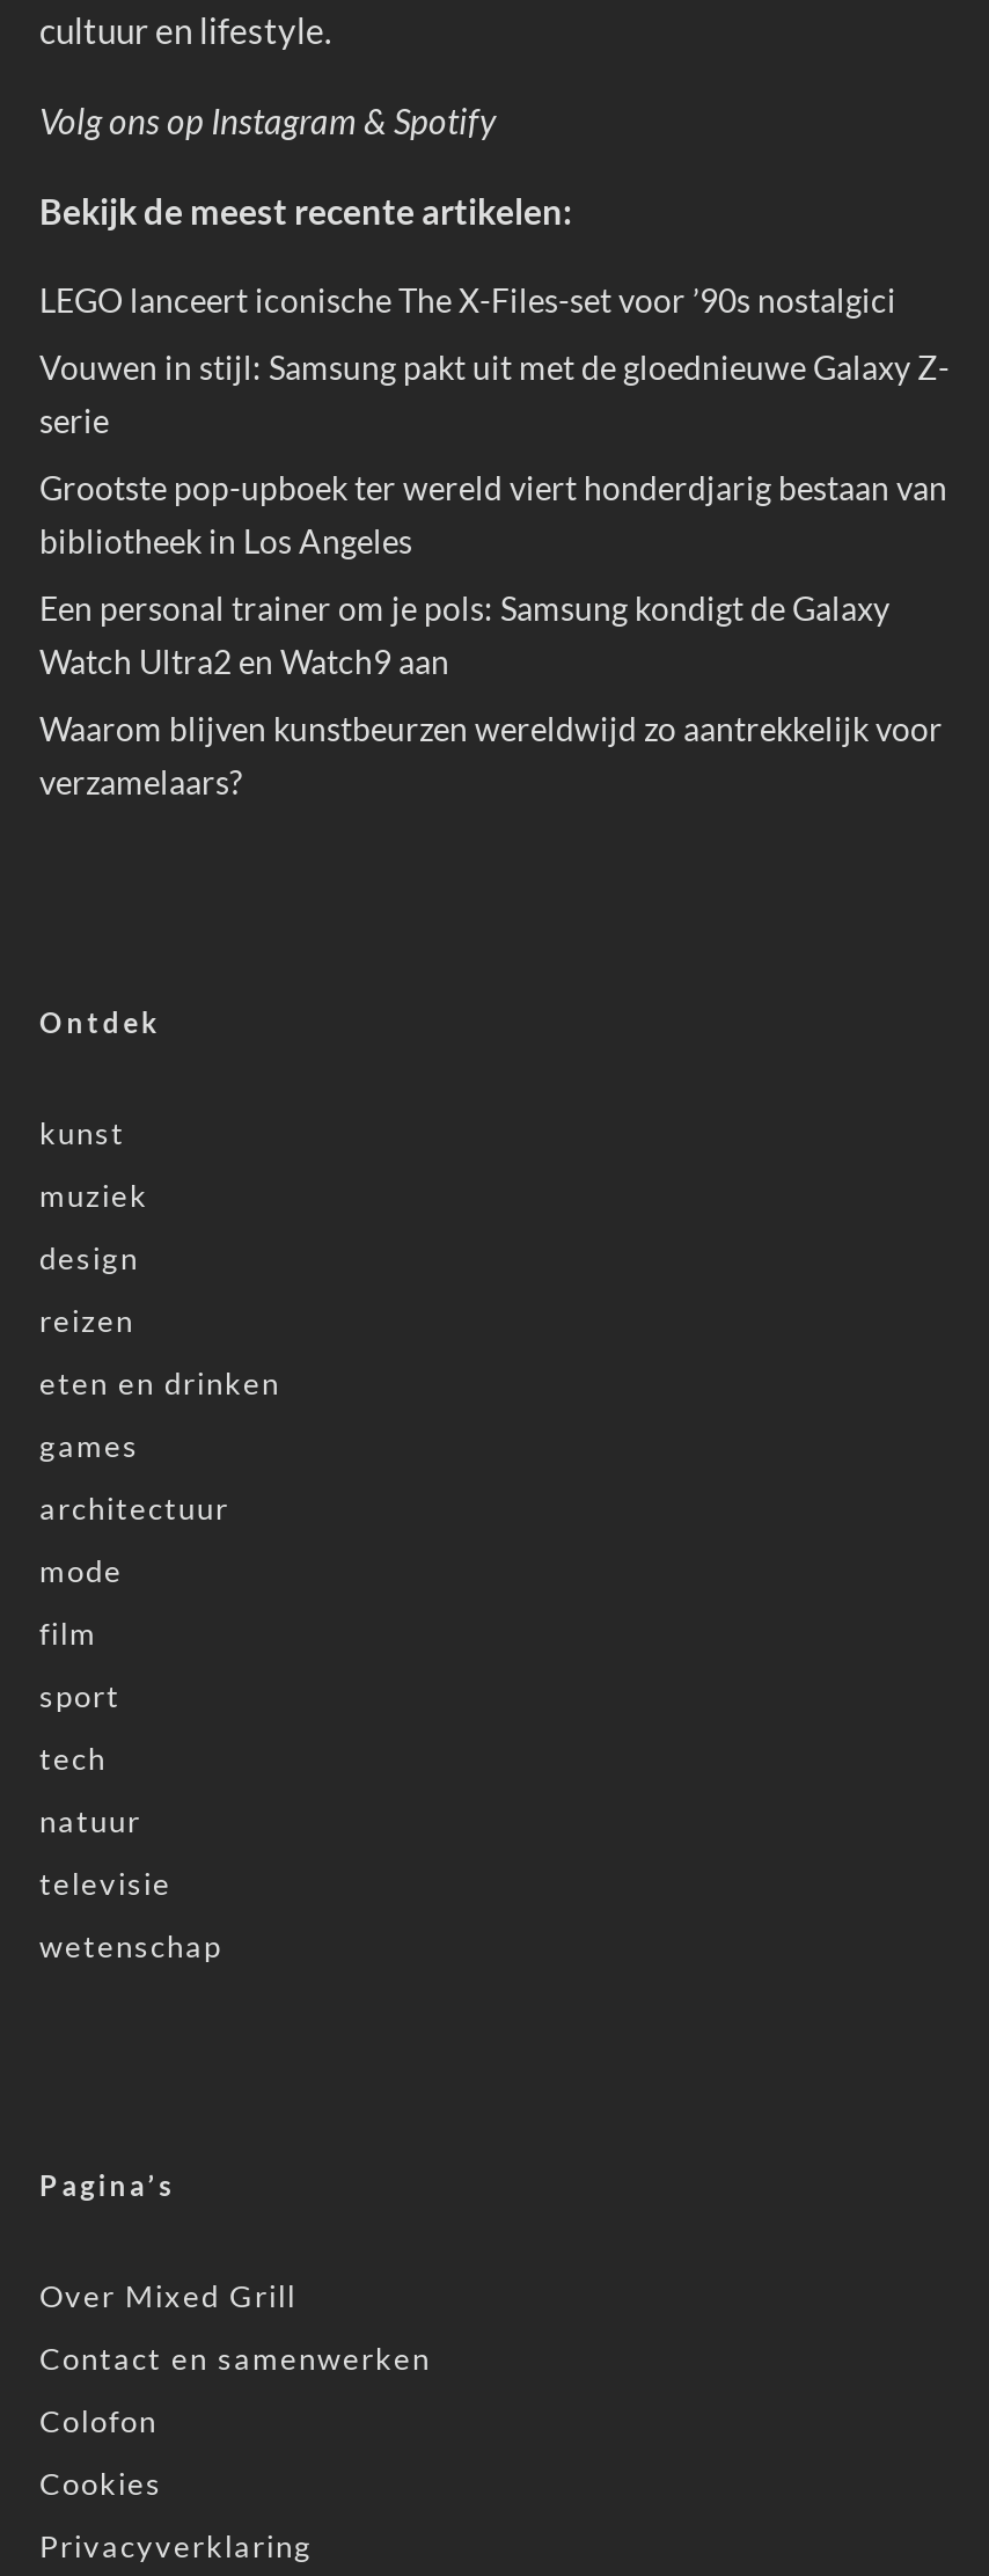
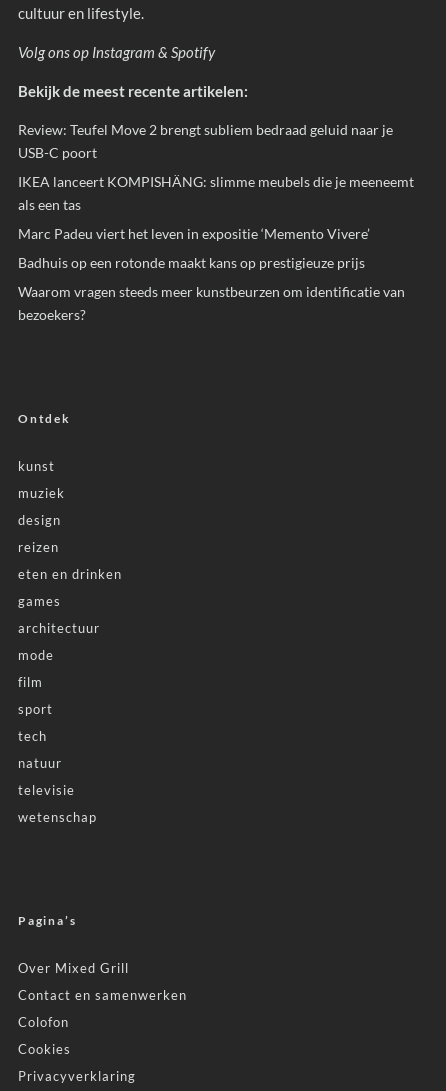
- LEGO lanceert iconische The X-Files-set voor ’90s nostalgici
+ Review: Teufel Move 2 brengt subliem bedraad geluid naar je
+ USB-C poort

- Vouwen in stijl: Samsung pakt uit met de gloednieuwe Galaxy Z-
- serie
+ IKEA lanceert KOMPISHÄNG: slimme meubels die je meeneemt
+ als een tas

- Grootste pop-upboek ter wereld viert honderdjarig bestaan van
- bibliotheek in Los Angeles
+ Marc Padeu viert het leven in expositie ‘Memento Vivere’

- Een personal trainer om je pols: Samsung kondigt de Galaxy
- Watch Ultra2 en Watch9 aan
+ Badhuis op een rotonde maakt kans op prestigieuze prijs

- Waarom blijven kunstbeurzen wereldwijd zo aantrekkelijk voor
- verzamelaars?
+ Waarom vragen steeds meer kunstbeurzen om identificatie van
+ bezoekers?
